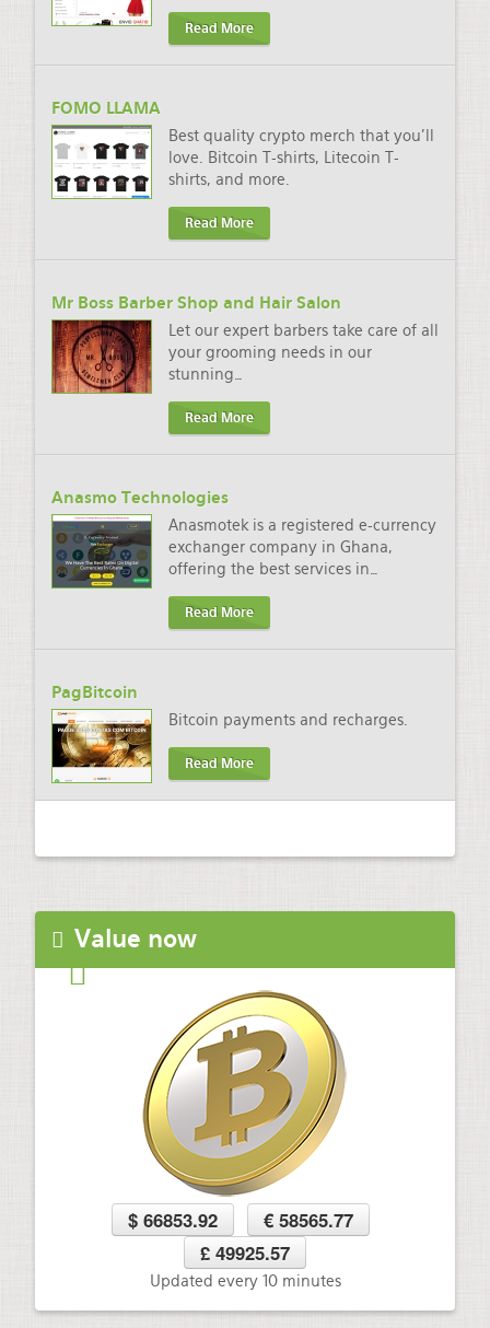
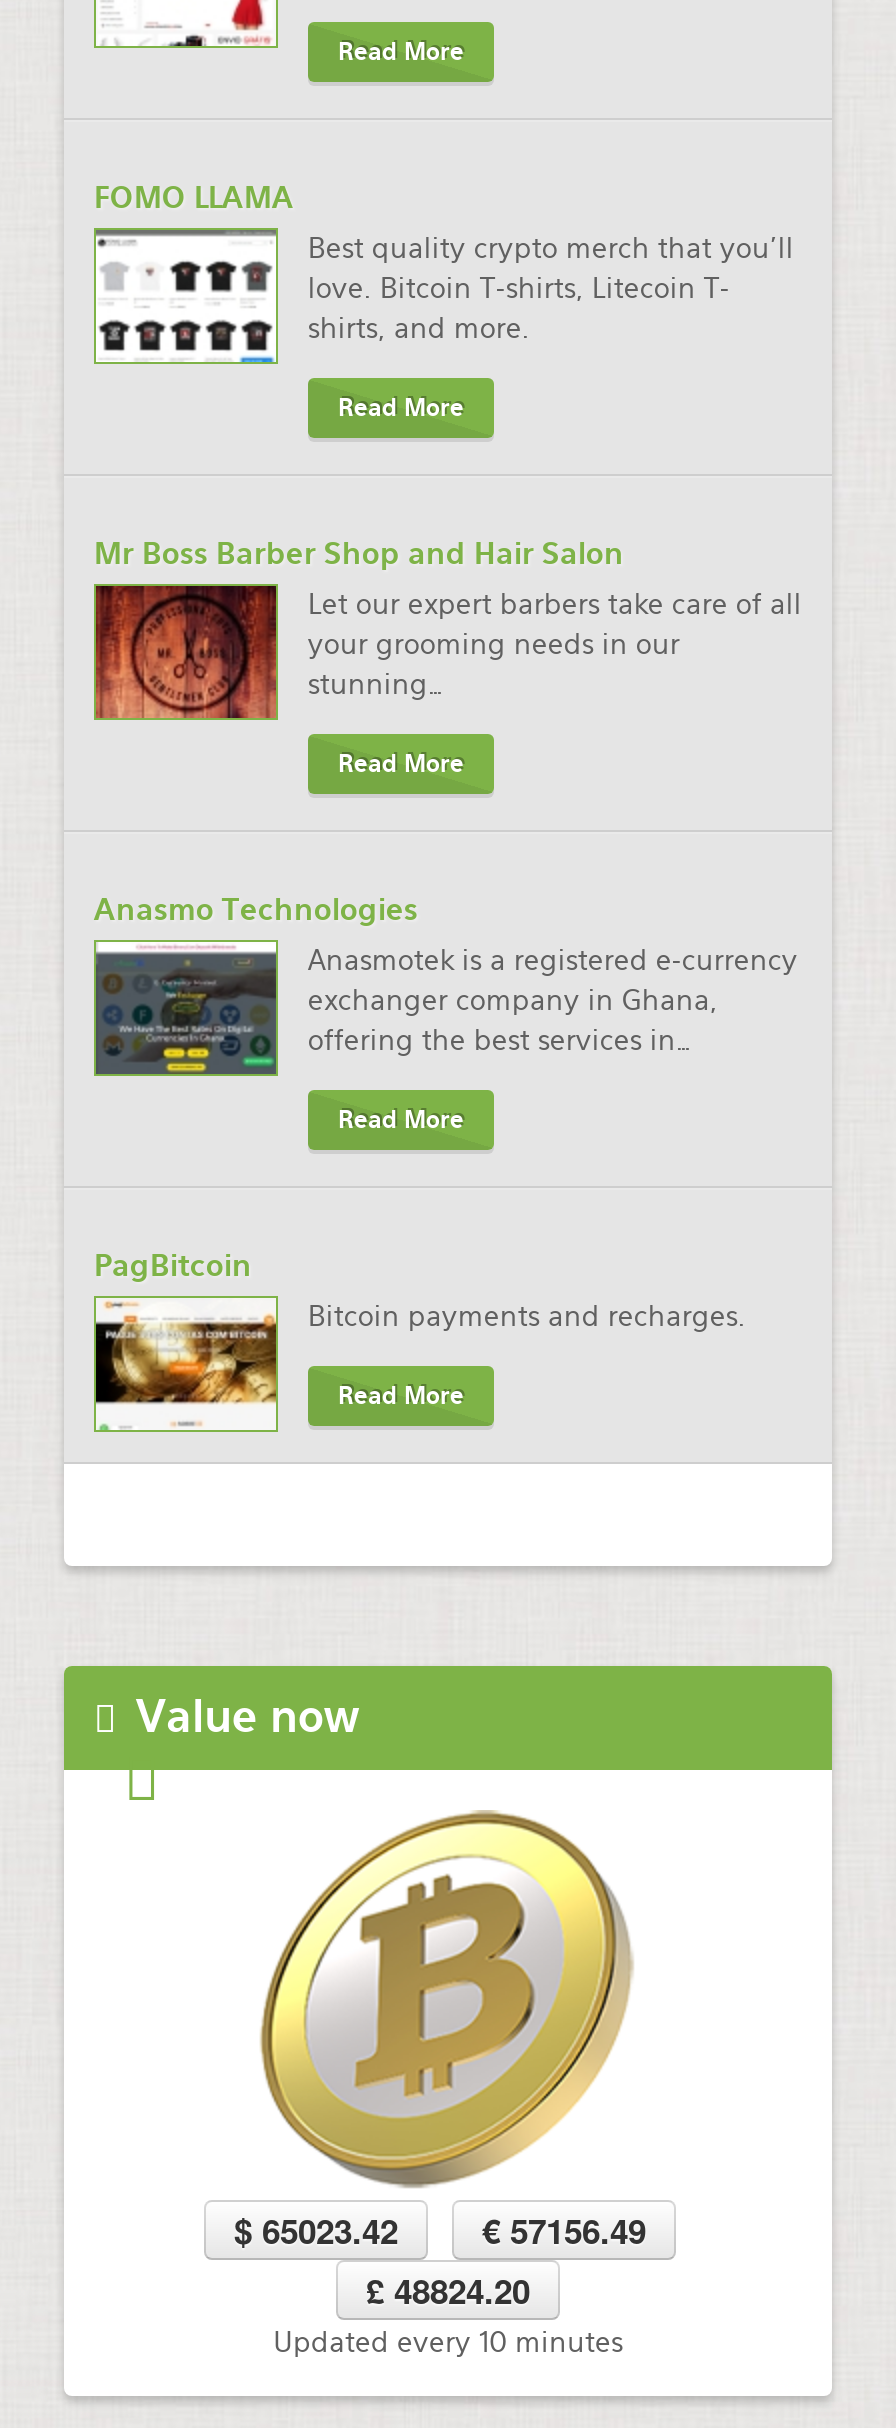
- $ 66853.92
+ $ 65023.42

- € 58565.77
+ € 57156.49

- £ 49925.57
+ £ 48824.20
